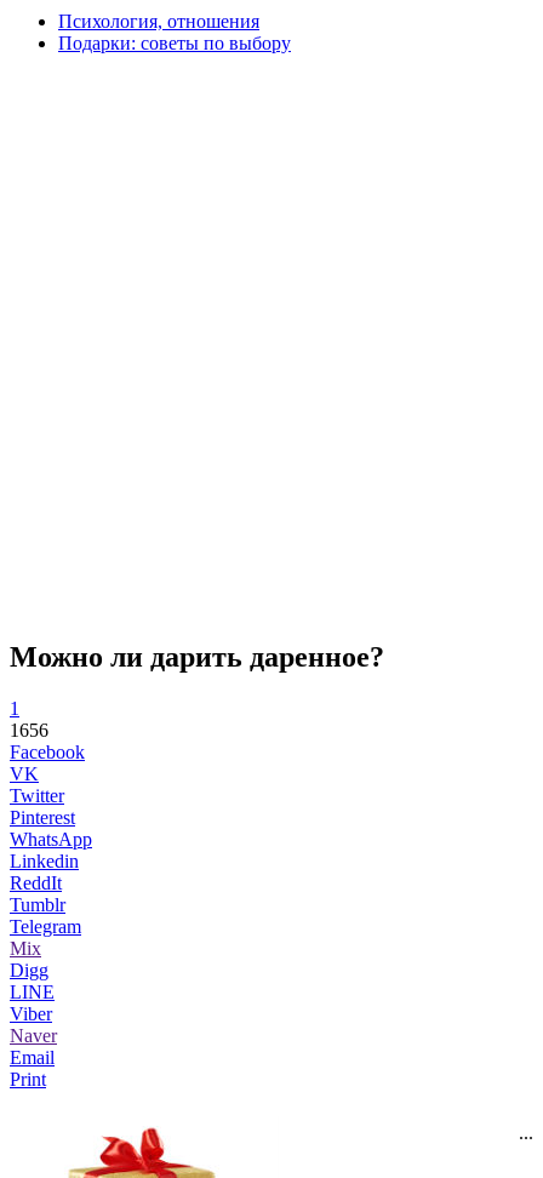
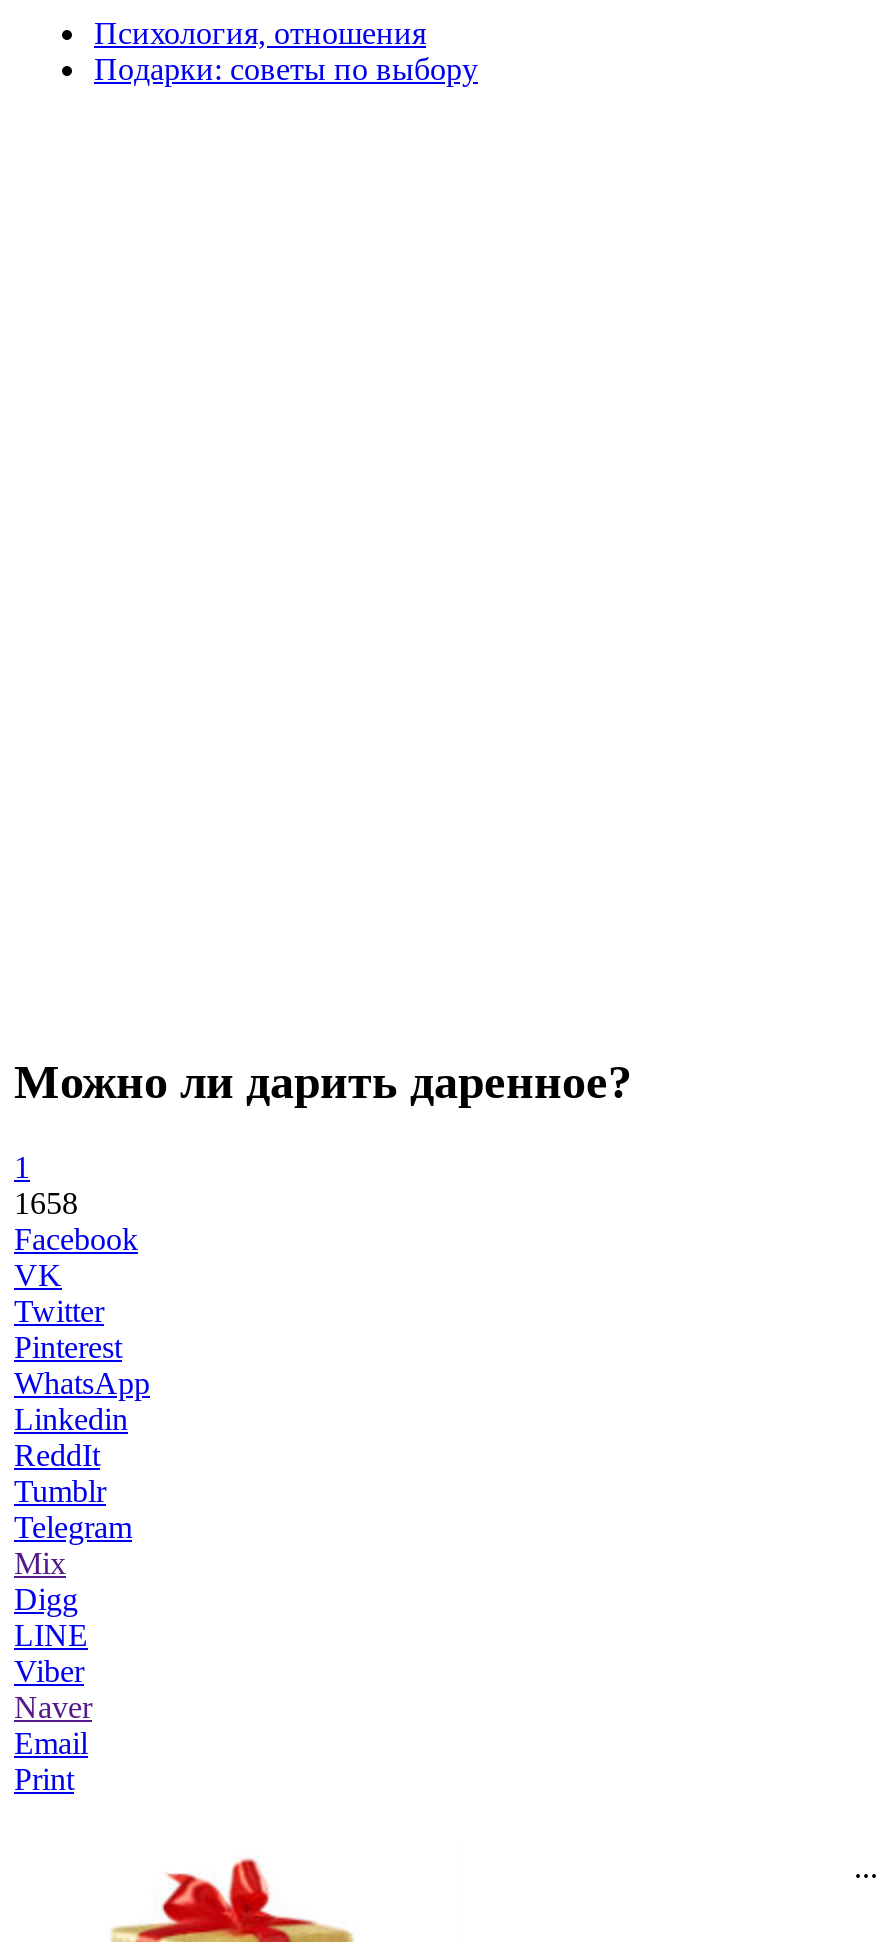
- 1656
+ 1658
